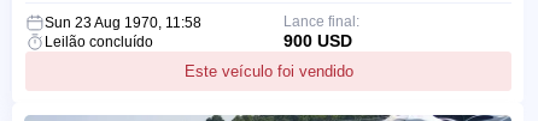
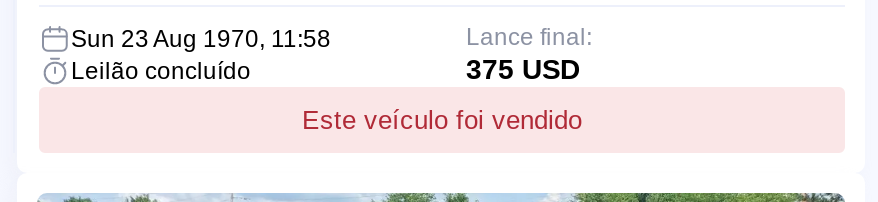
- 900 USD
+ 375 USD
